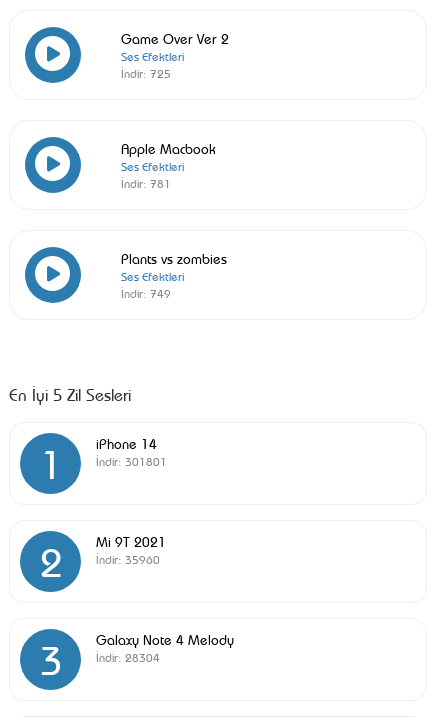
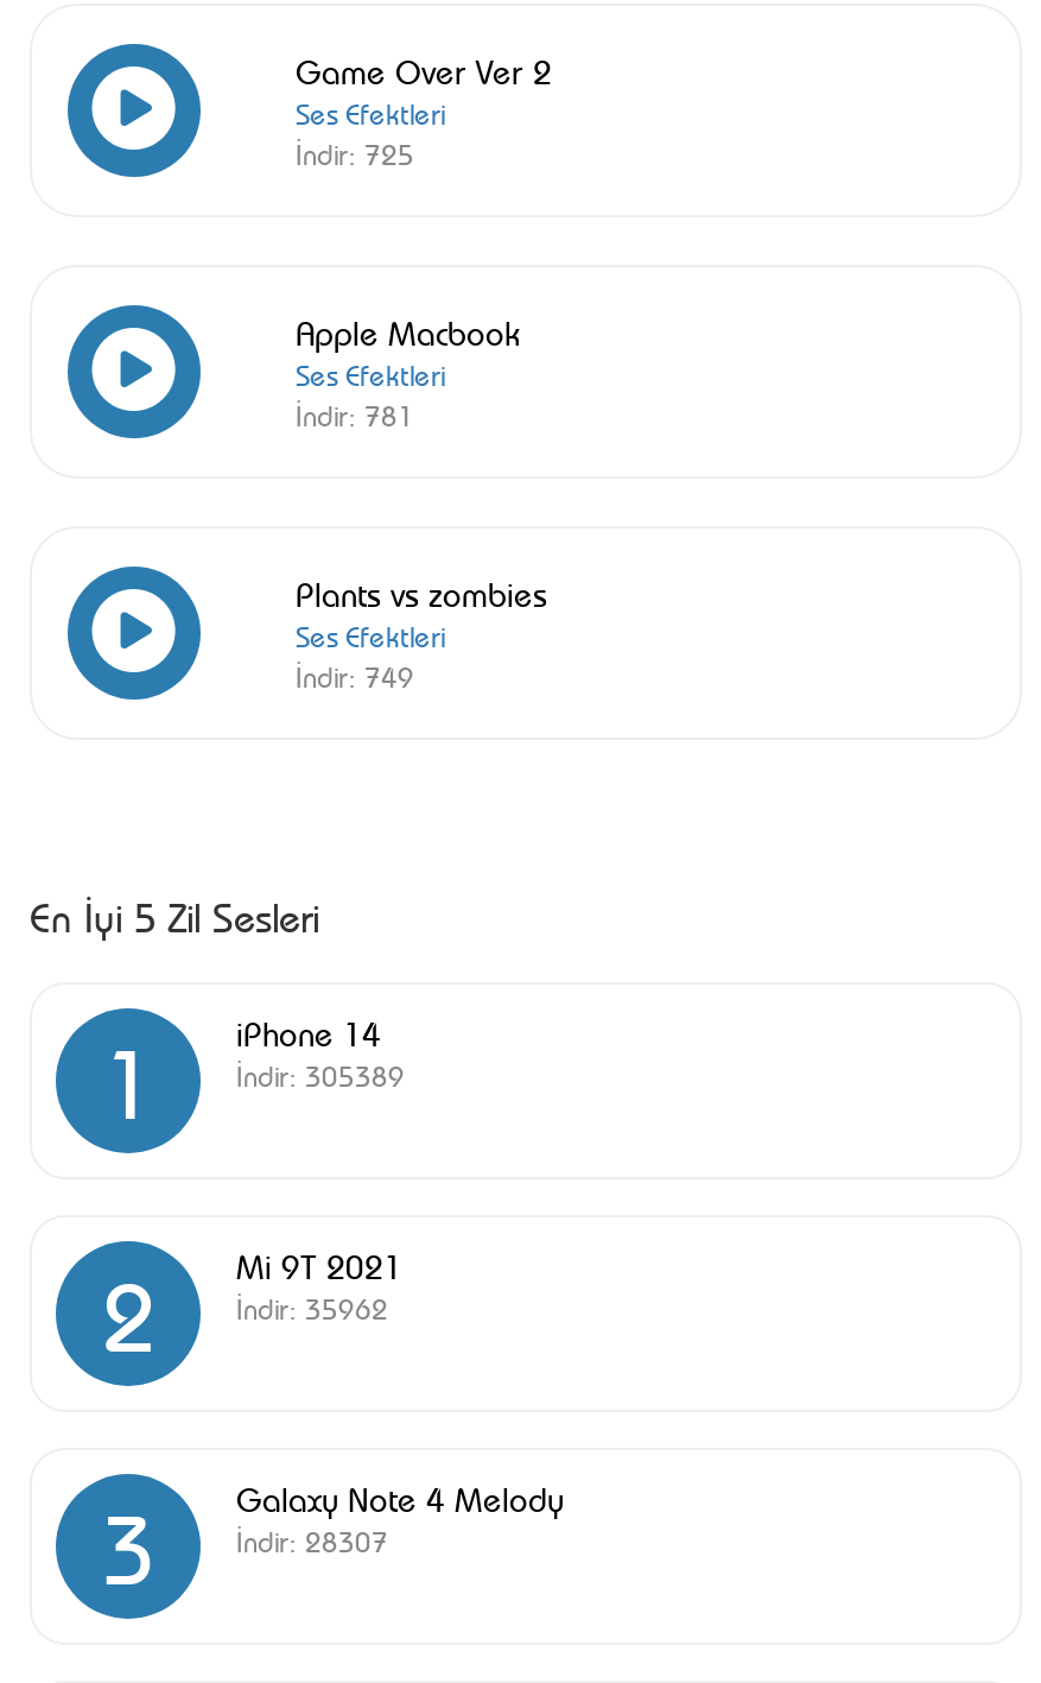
- İndir: 301801
+ İndir: 305389

- İndir: 35960
+ İndir: 35962

- İndir: 28304
+ İndir: 28307
